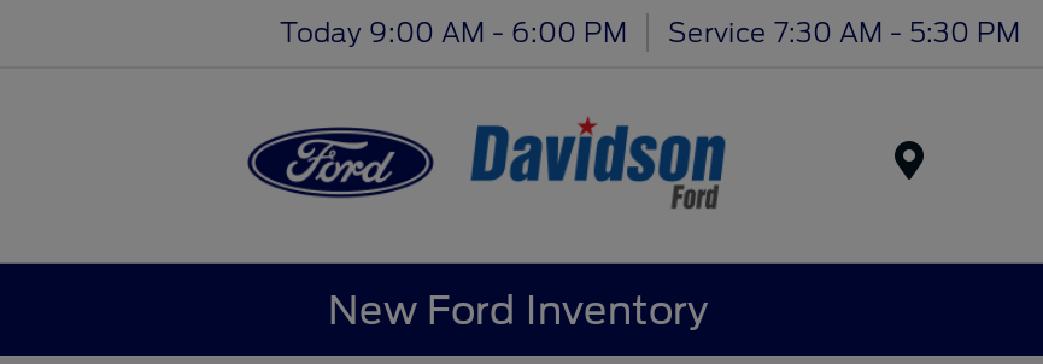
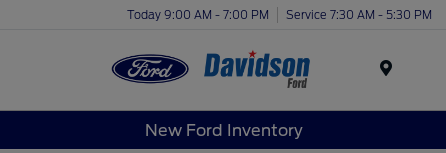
- Today 9:00 AM - 6:00 PM Service 7:30 AM - 5:30 PM
+ Today 9:00 AM - 7:00 PM Service 7:30 AM - 5:30 PM
